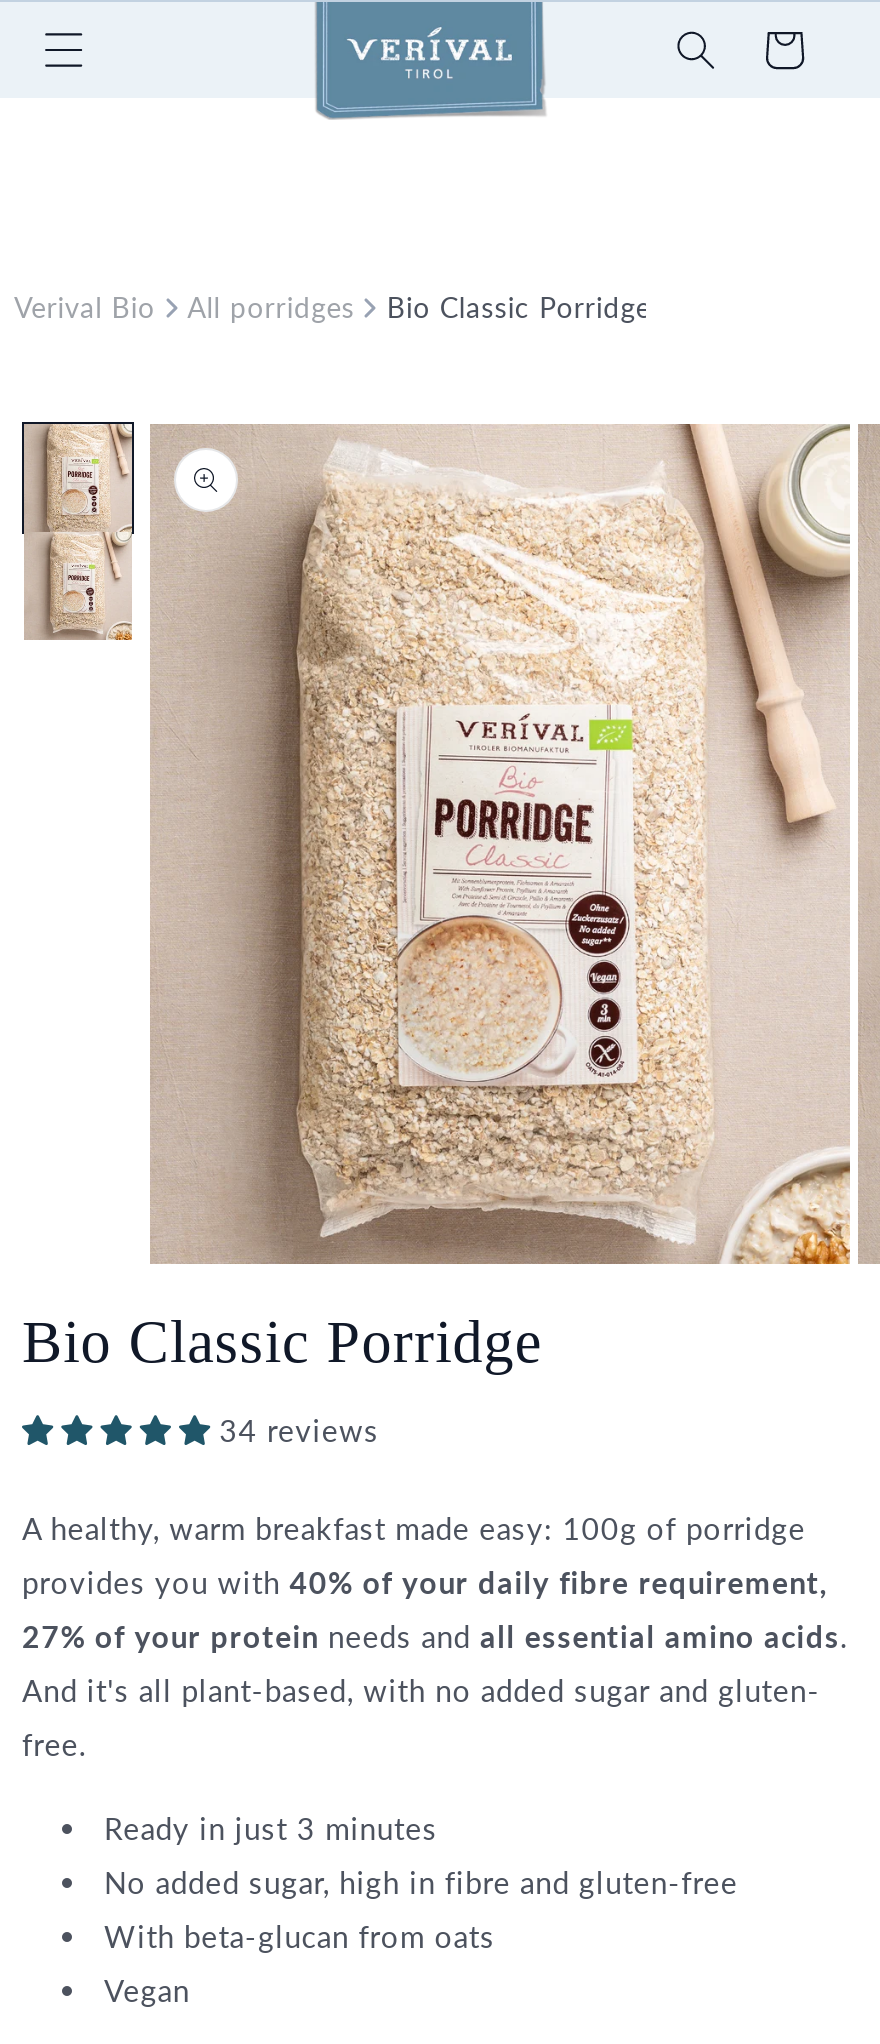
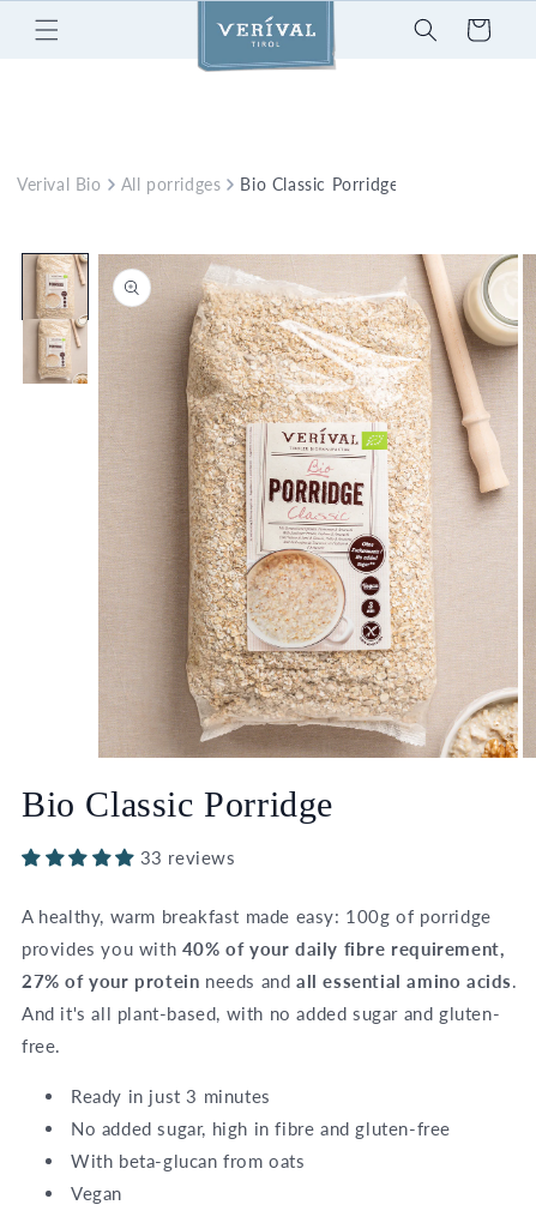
- 34 reviews
+ 33 reviews
